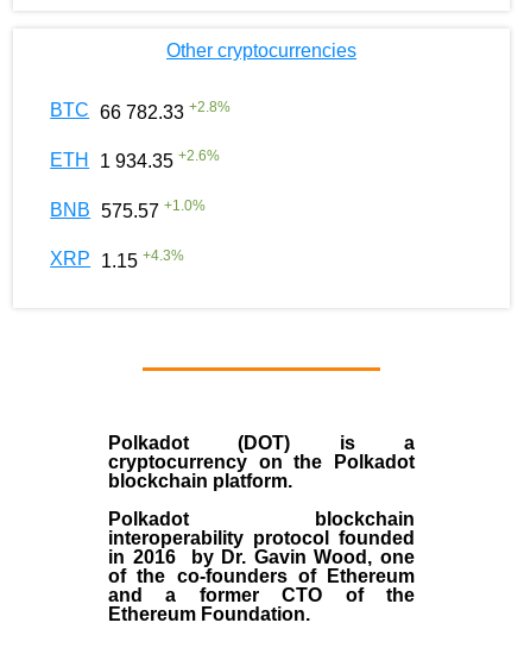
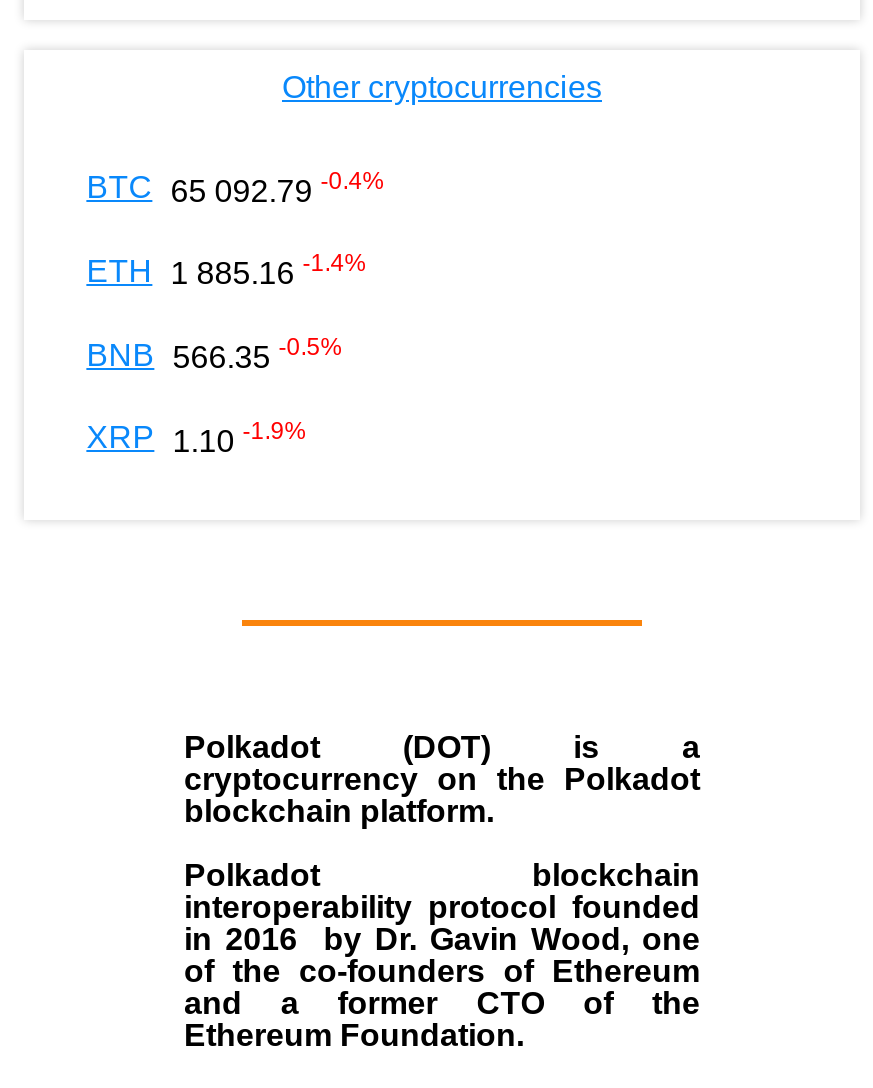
- BTC 66 782.33 +2.8%
+ BTC 65 092.79 -0.4%

- ETH 1 934.35 +2.6%
+ ETH 1 885.16 -1.4%

- BNB 575.57 +1.0%
+ BNB 566.35 -0.5%

- XRP 1.15 +4.3%
+ XRP 1.10 -1.9%
